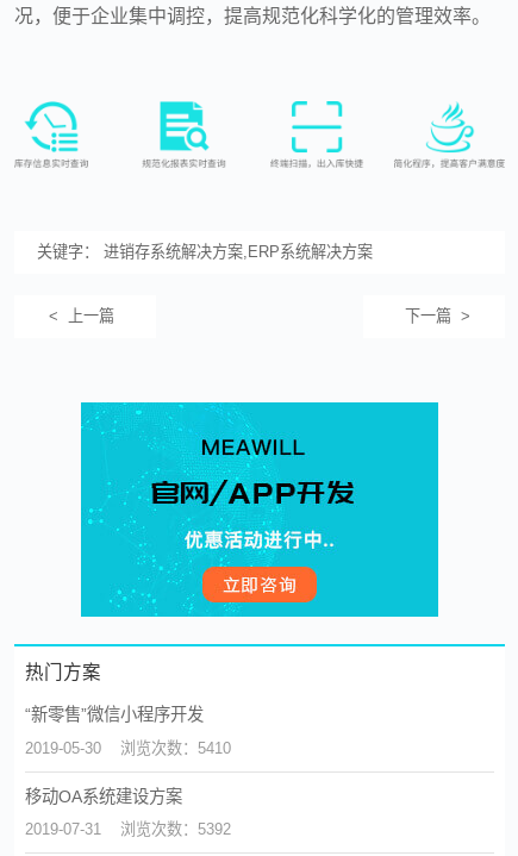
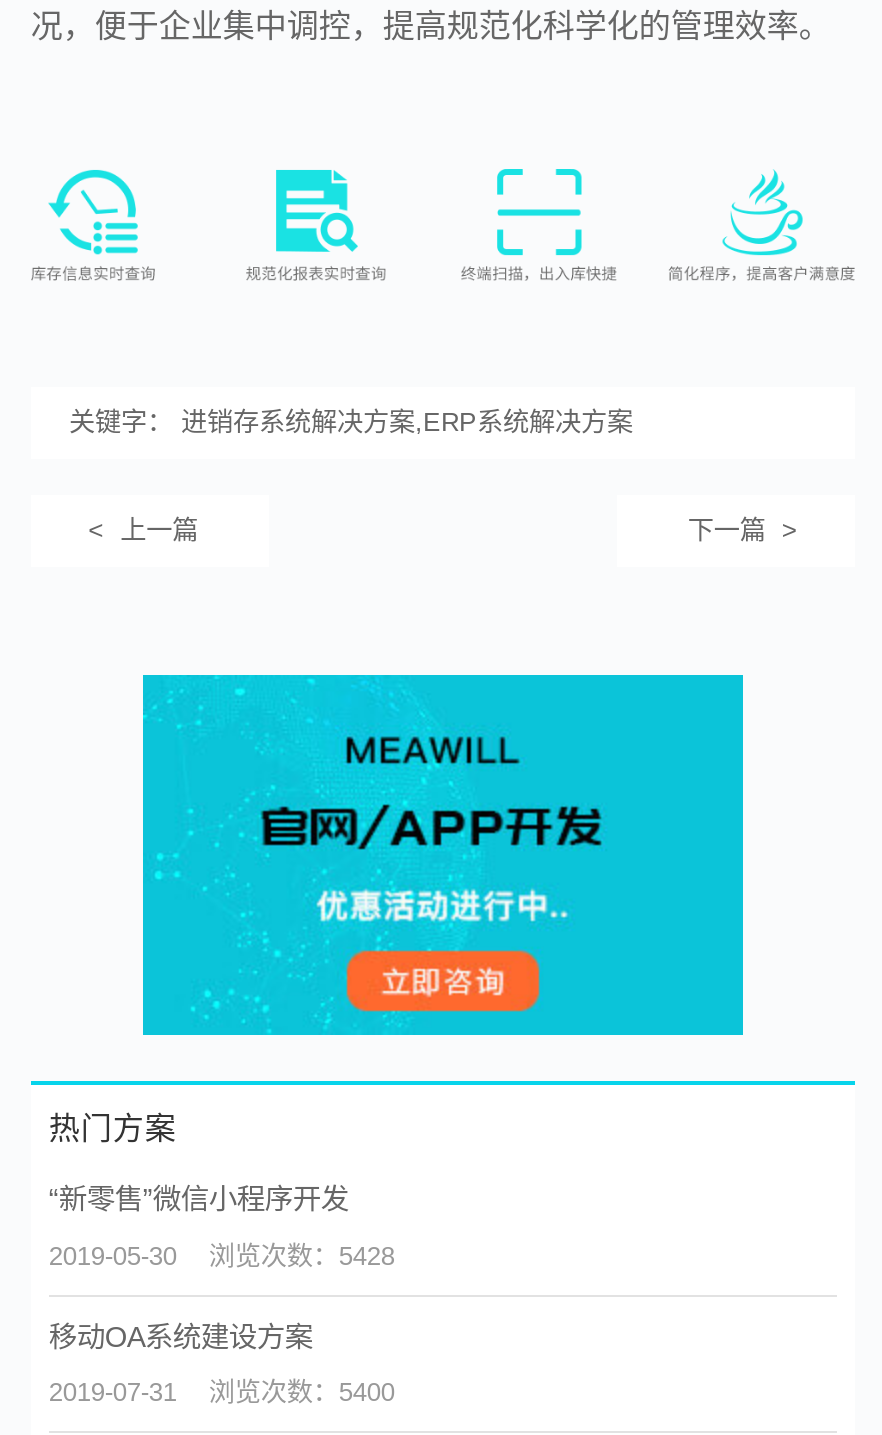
- 2019-05-30 浏览次数：5410
+ 2019-05-30 浏览次数：5428

- 2019-07-31 浏览次数：5392
+ 2019-07-31 浏览次数：5400
